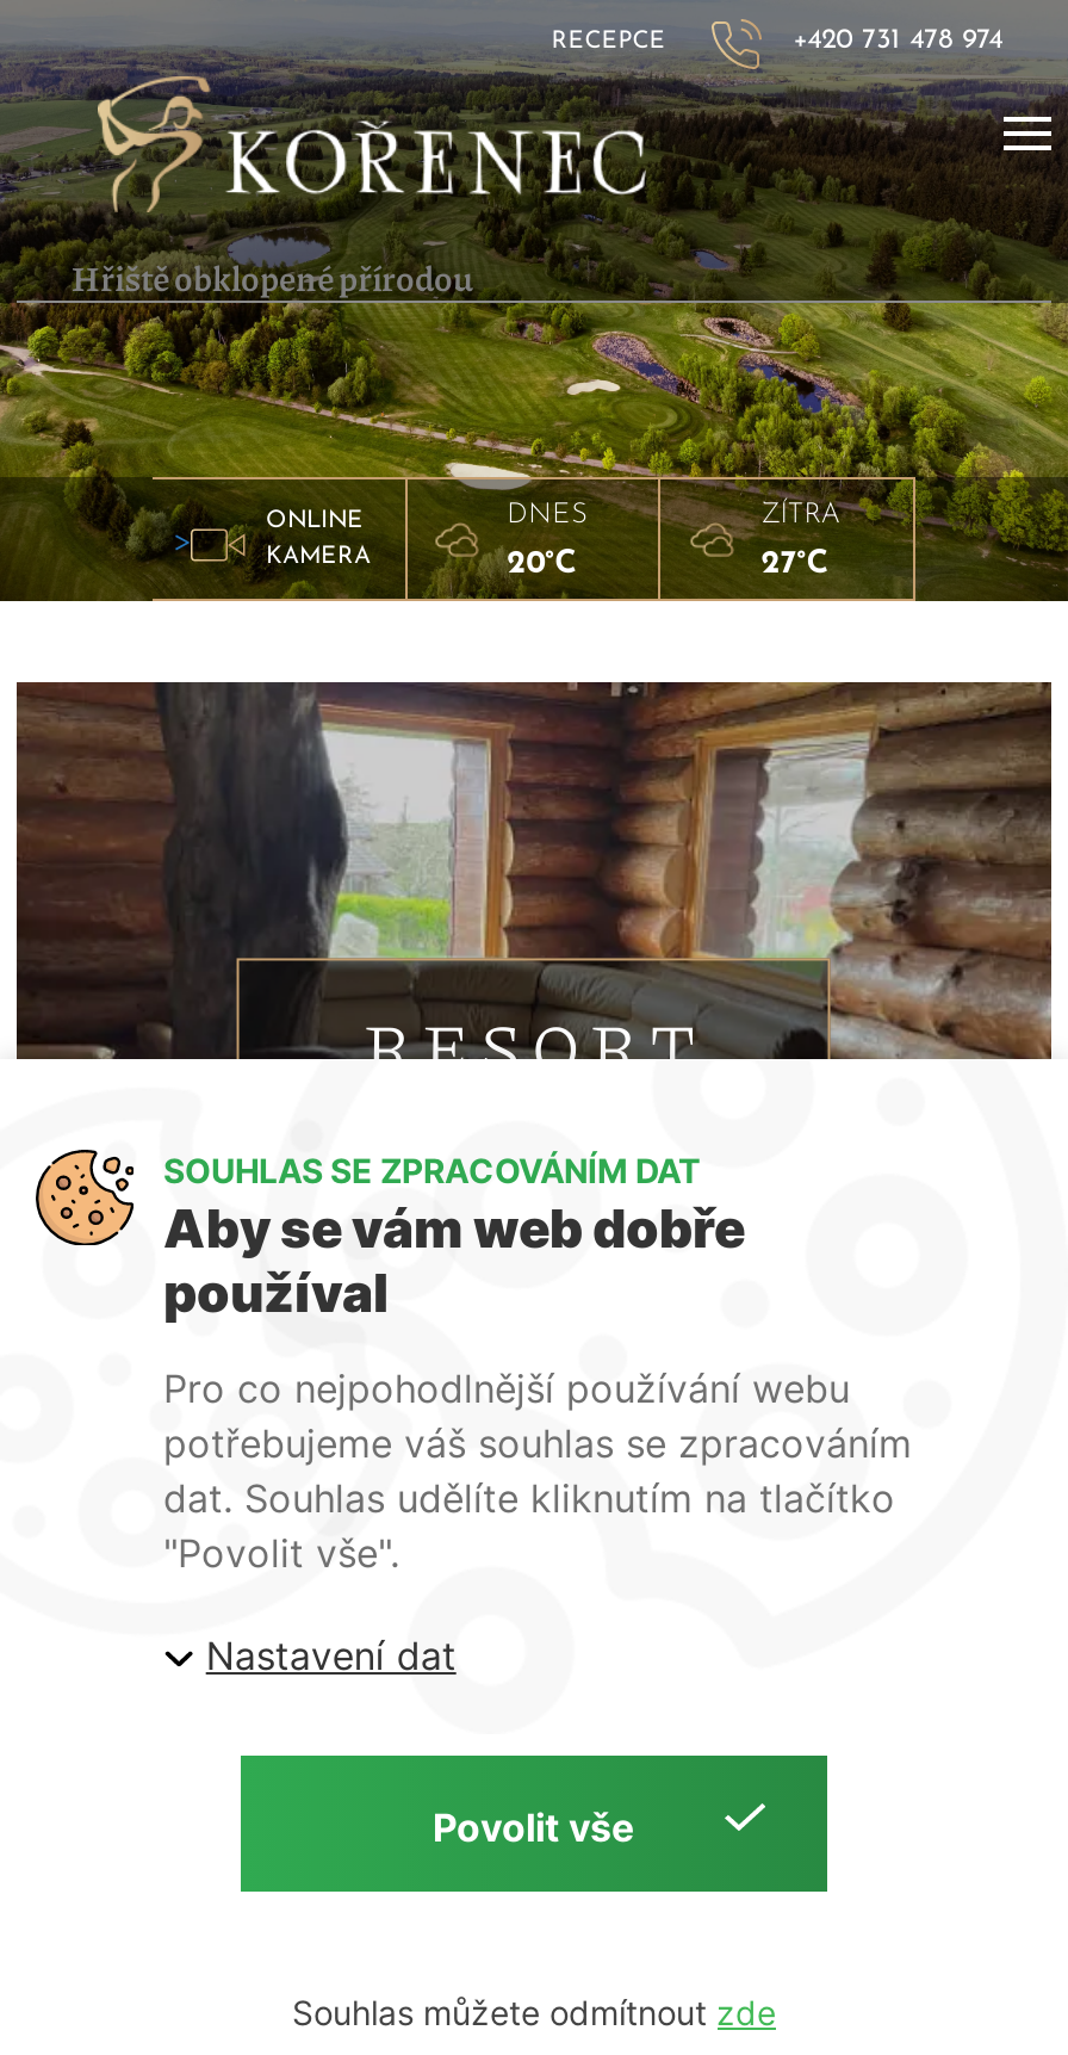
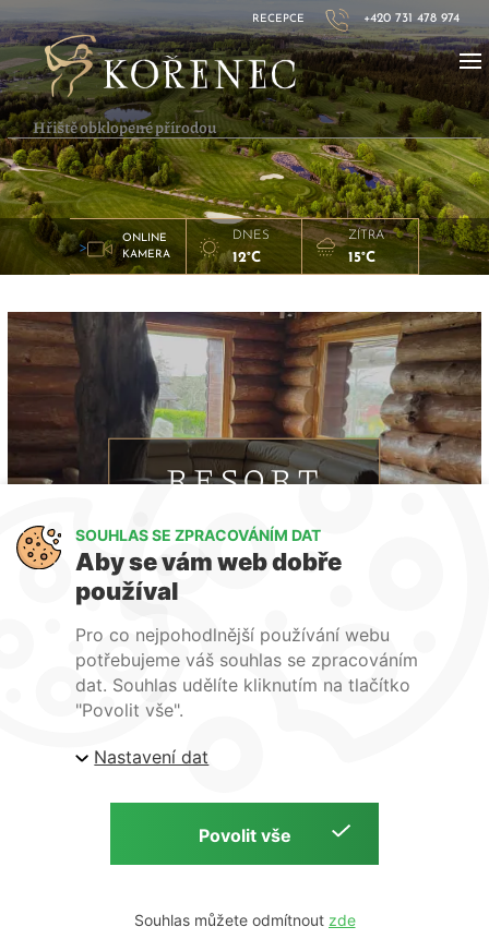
- 20°C
+ 12°C

- 27°C
+ 15°C
